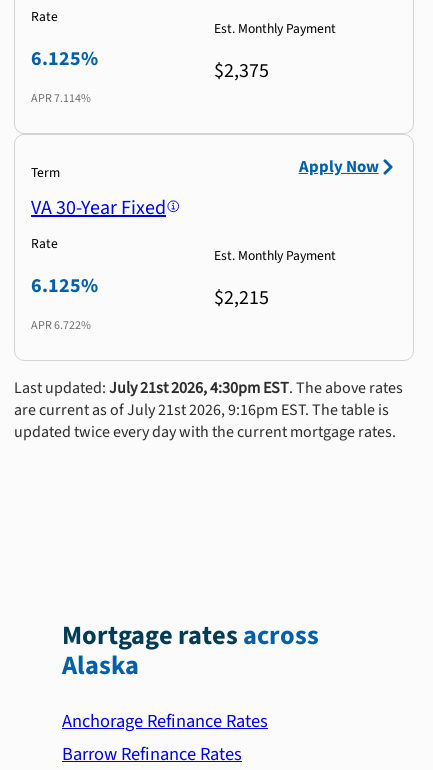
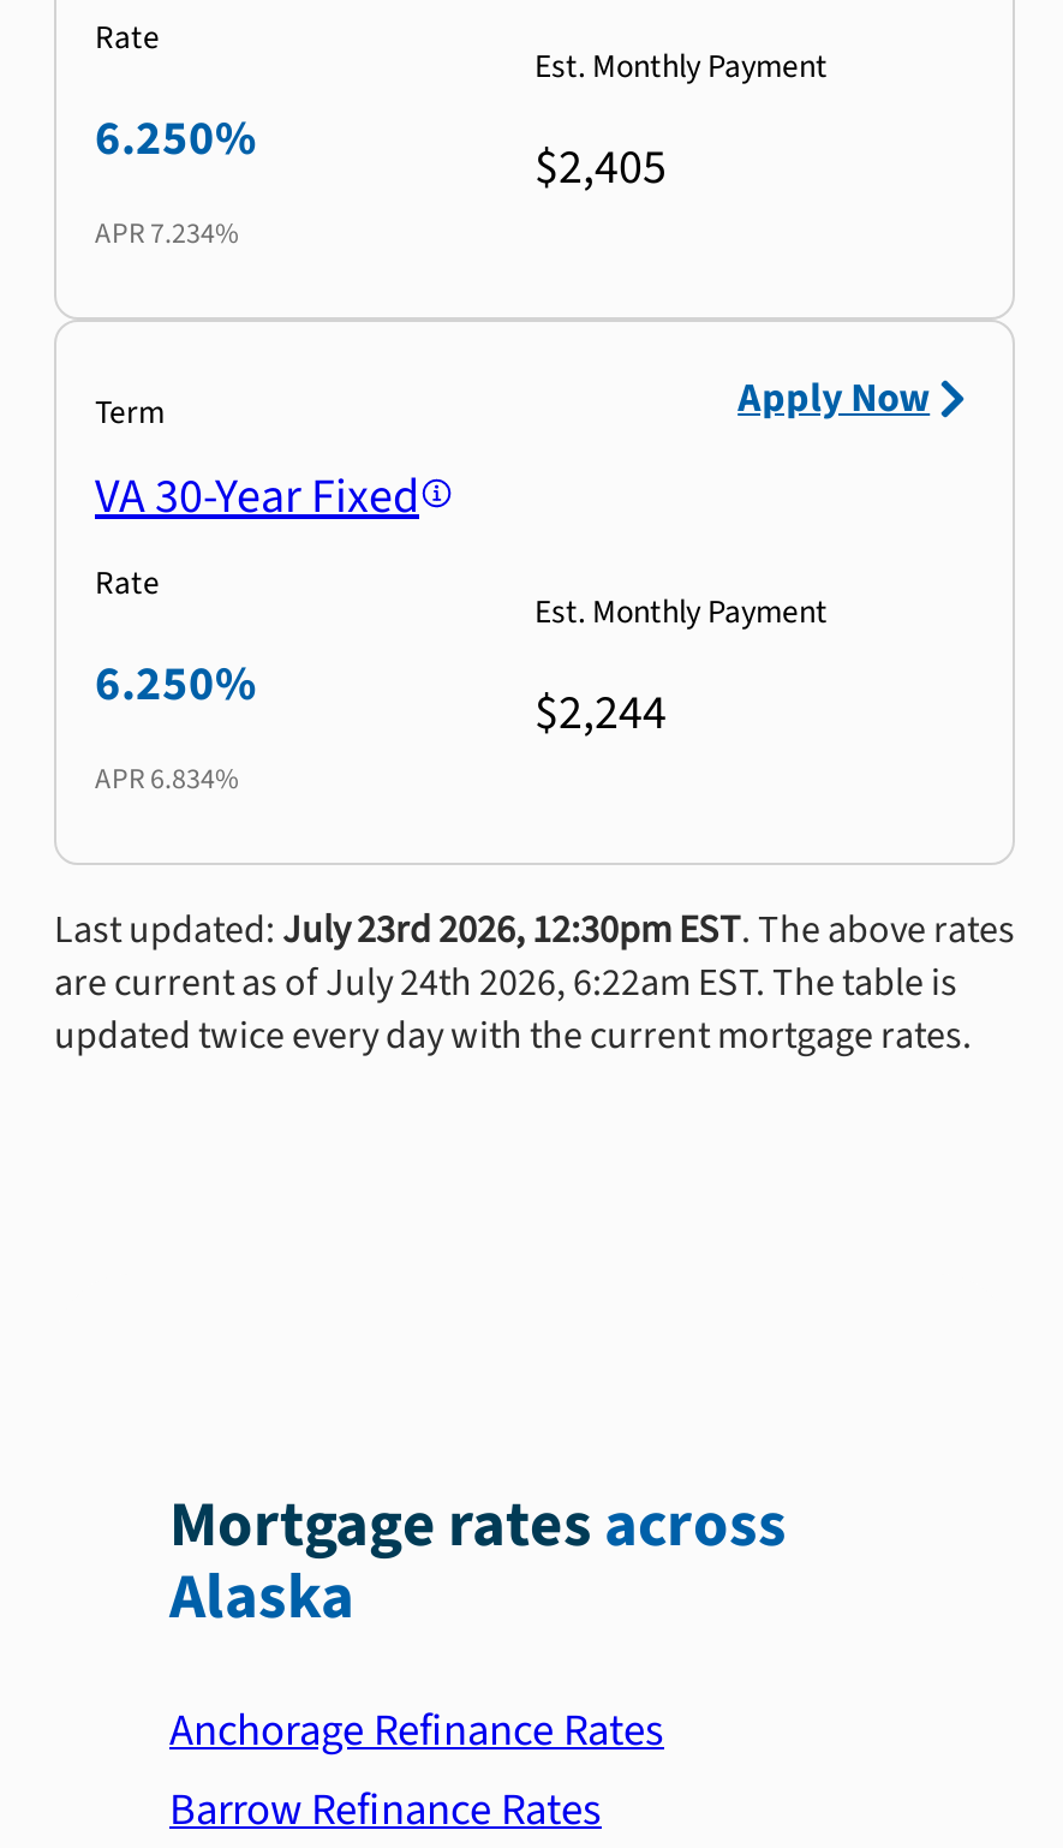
- 6.125%
+ 6.250%

- $2,375
+ $2,405

- APR 7.114%
+ APR 7.234%

- 6.125%
+ 6.250%

- $2,215
+ $2,244

- APR 6.722%
+ APR 6.834%

- Last updated: July 21st 2026, 4:30pm EST. The above rates
+ Last updated: July 23rd 2026, 12:30pm EST. The above rates

- are current as of July 21st 2026, 9:16pm EST. The table is
+ are current as of July 24th 2026, 6:22am EST. The table is
